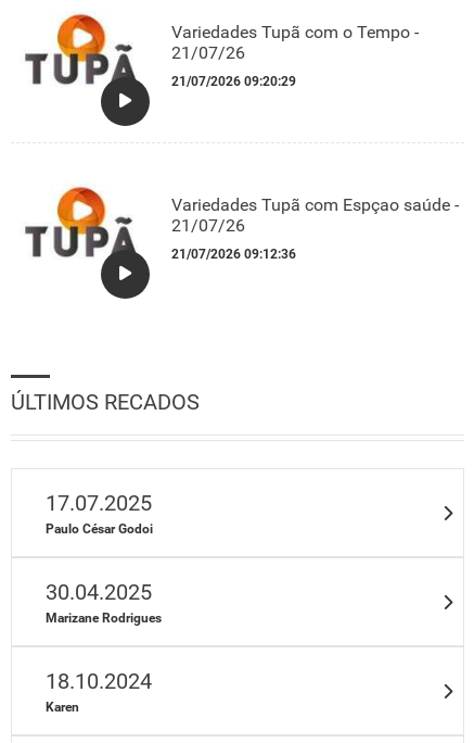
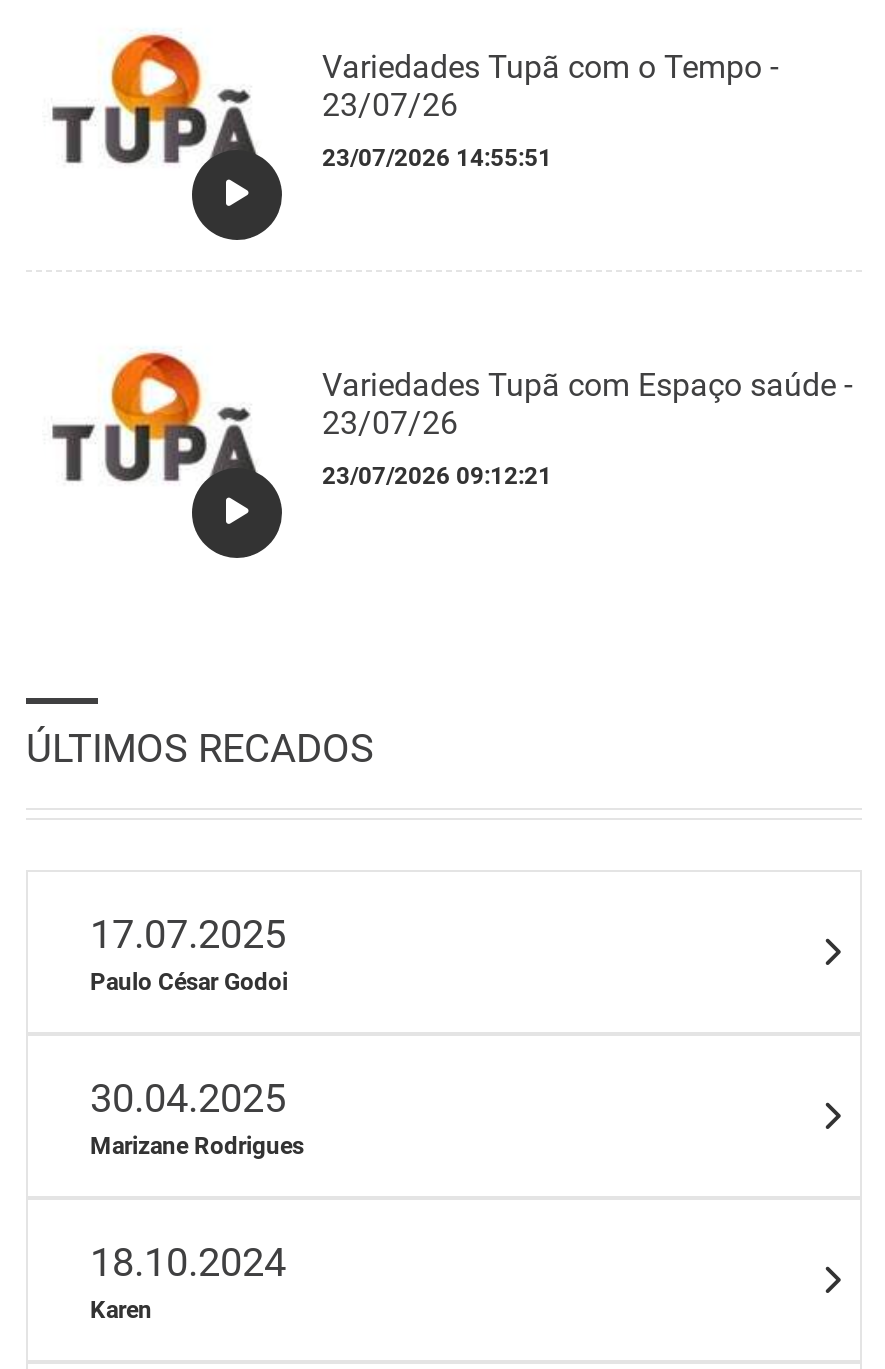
- 21/07/26
+ 23/07/26

- 21/07/2026 09:20:29
+ 23/07/2026 14:55:51

- Variedades Tupã com Espçao saúde -
+ Variedades Tupã com Espaço saúde -

- 21/07/26
+ 23/07/26

- 21/07/2026 09:12:36
+ 23/07/2026 09:12:21
